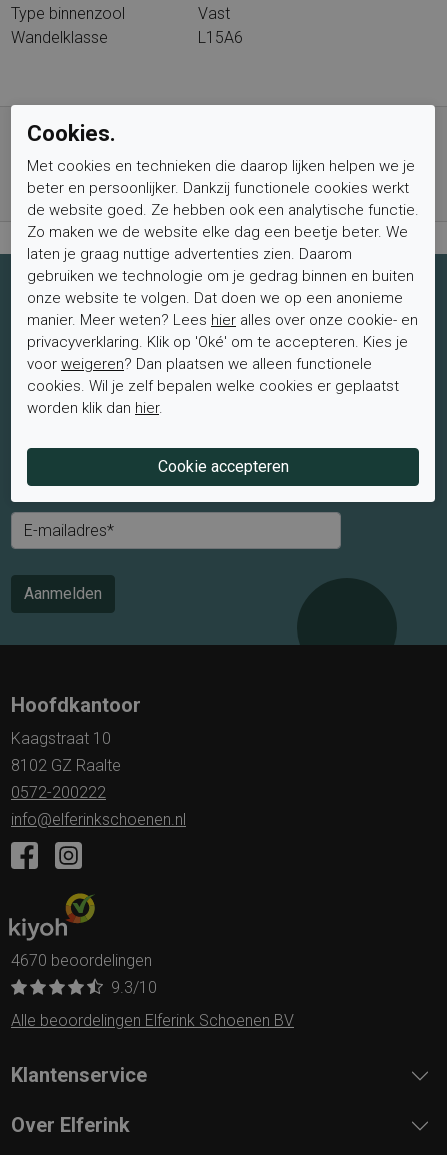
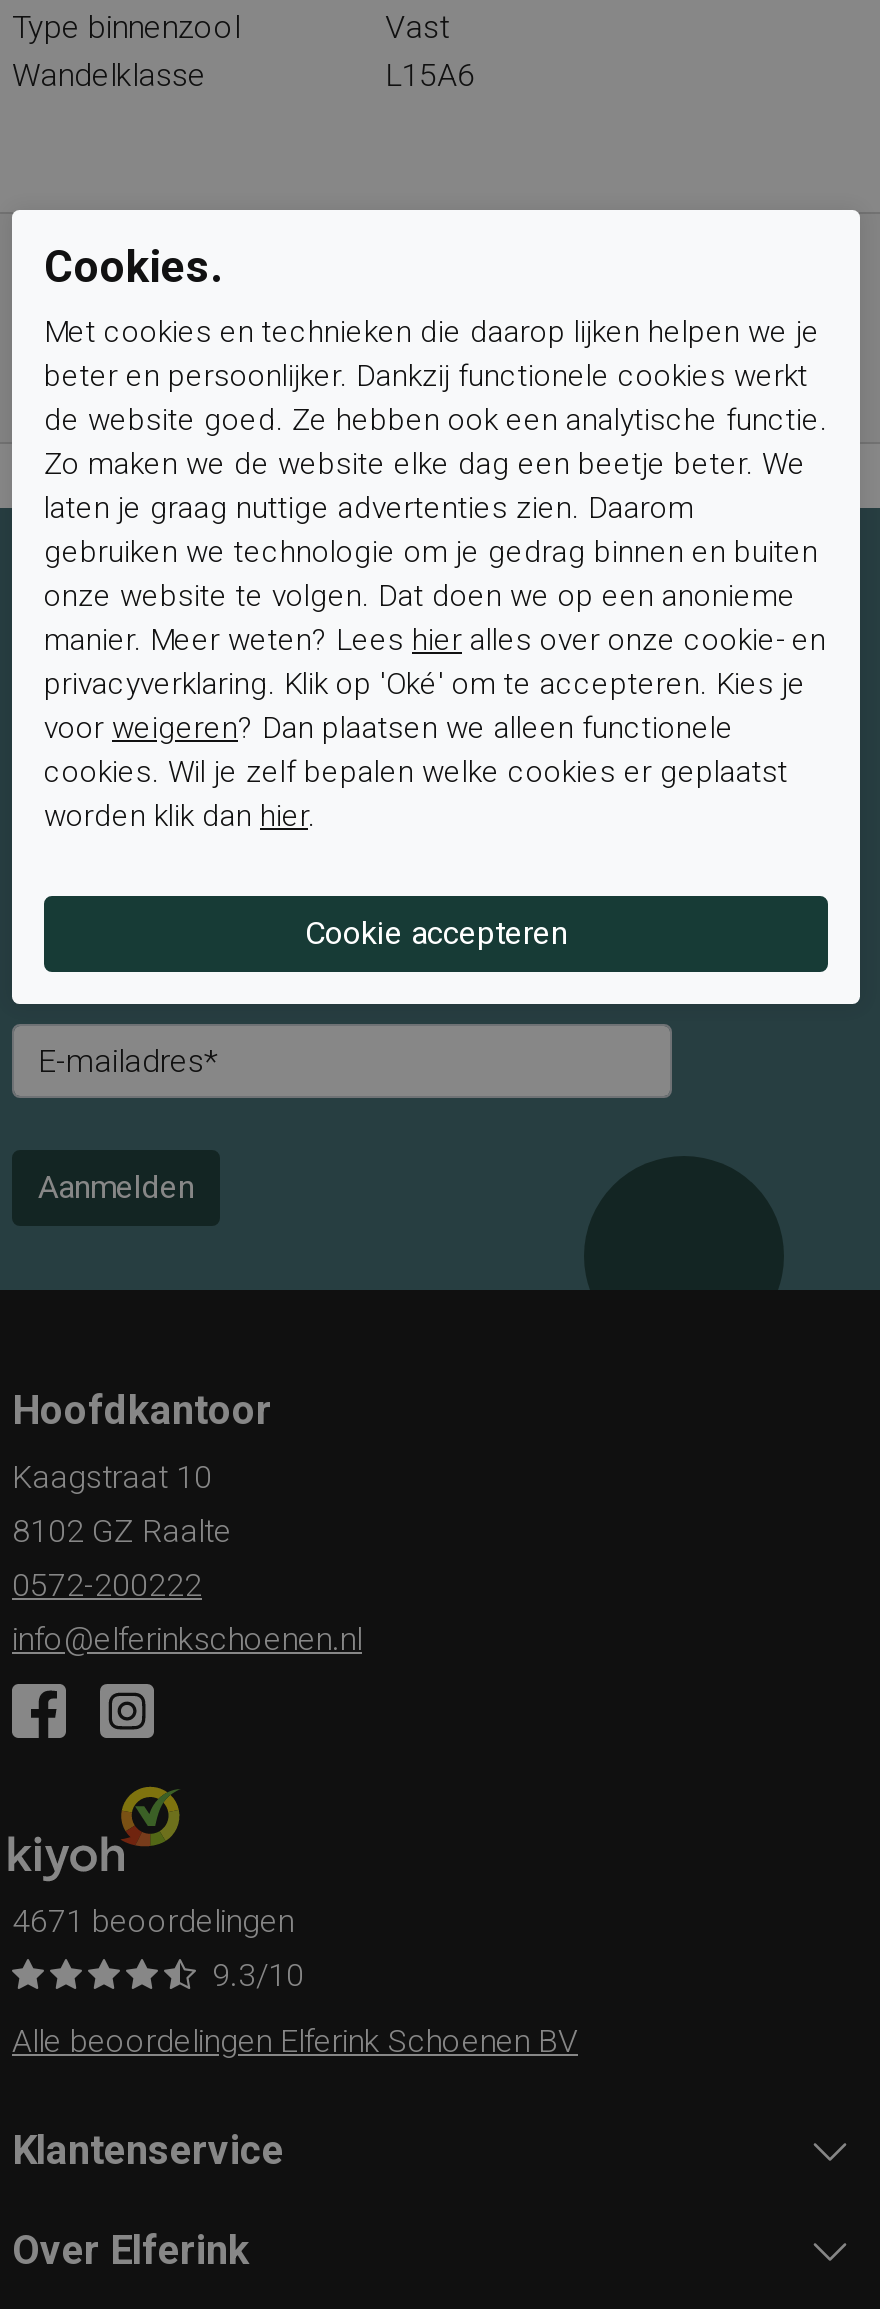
- 4670 beoordelingen
+ 4671 beoordelingen
